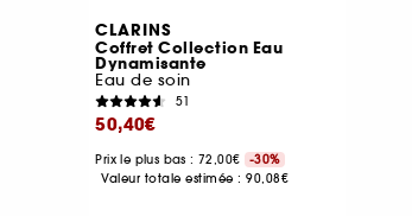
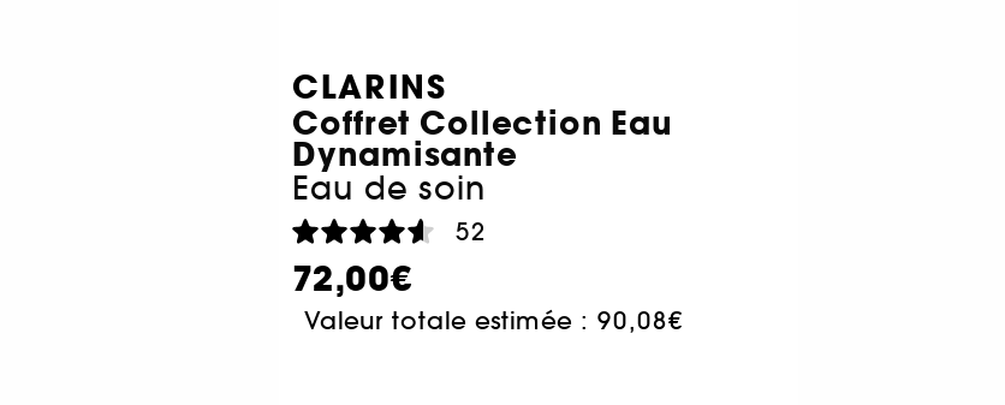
- 51
- 50,40€
- Prix le plus bas : 72,00€ -30%
+ 52
+ 72,00€
